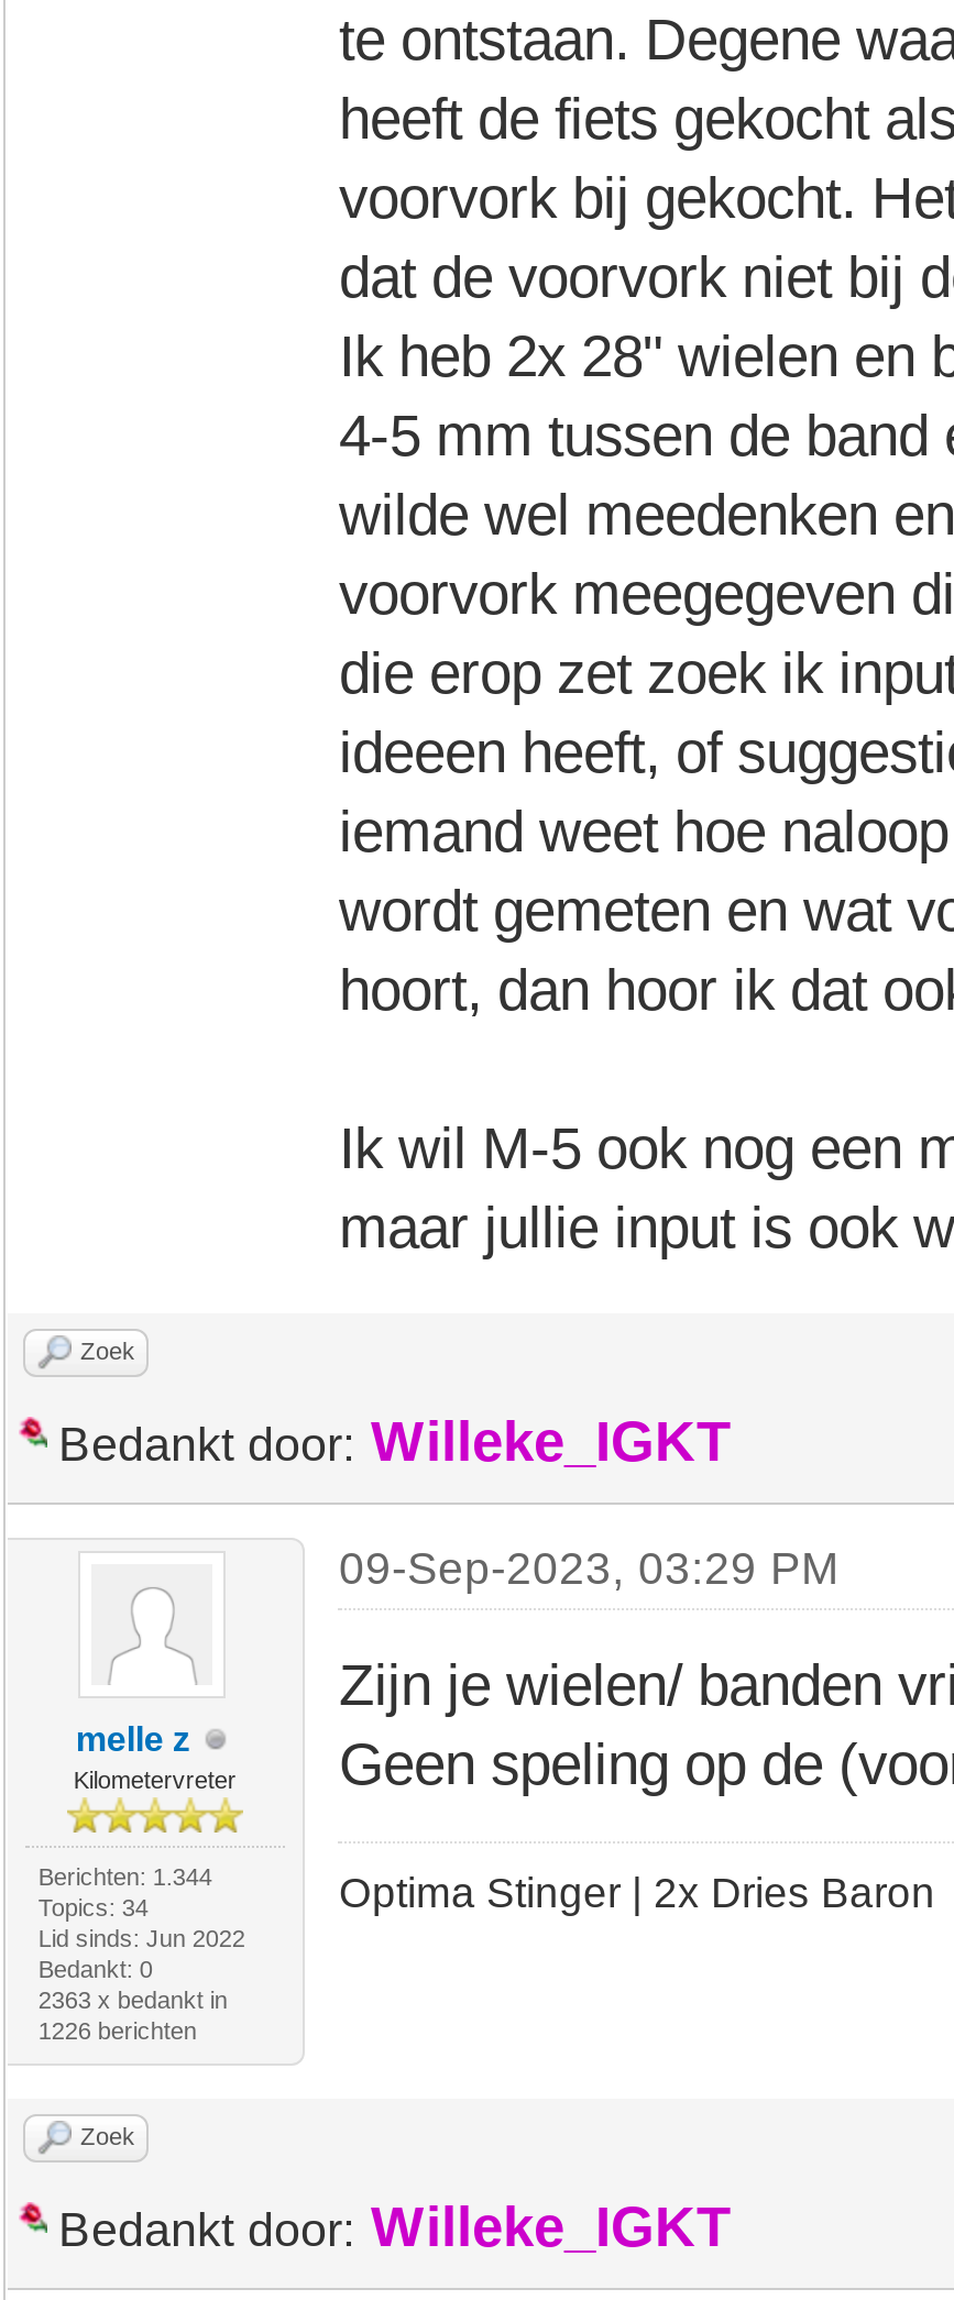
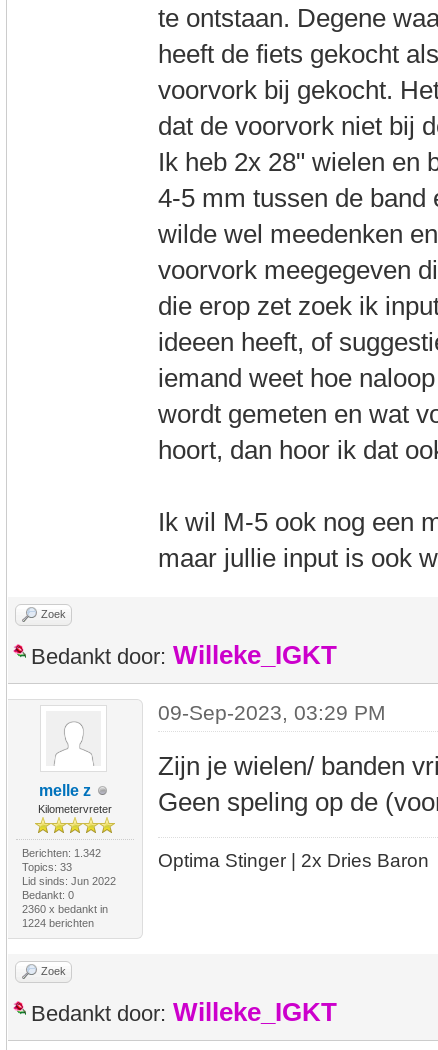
- Berichten: 1.344
+ Berichten: 1.342

- Topics: 34
+ Topics: 33

- 2363 x bedankt in
+ 2360 x bedankt in

- 1226 berichten
+ 1224 berichten
